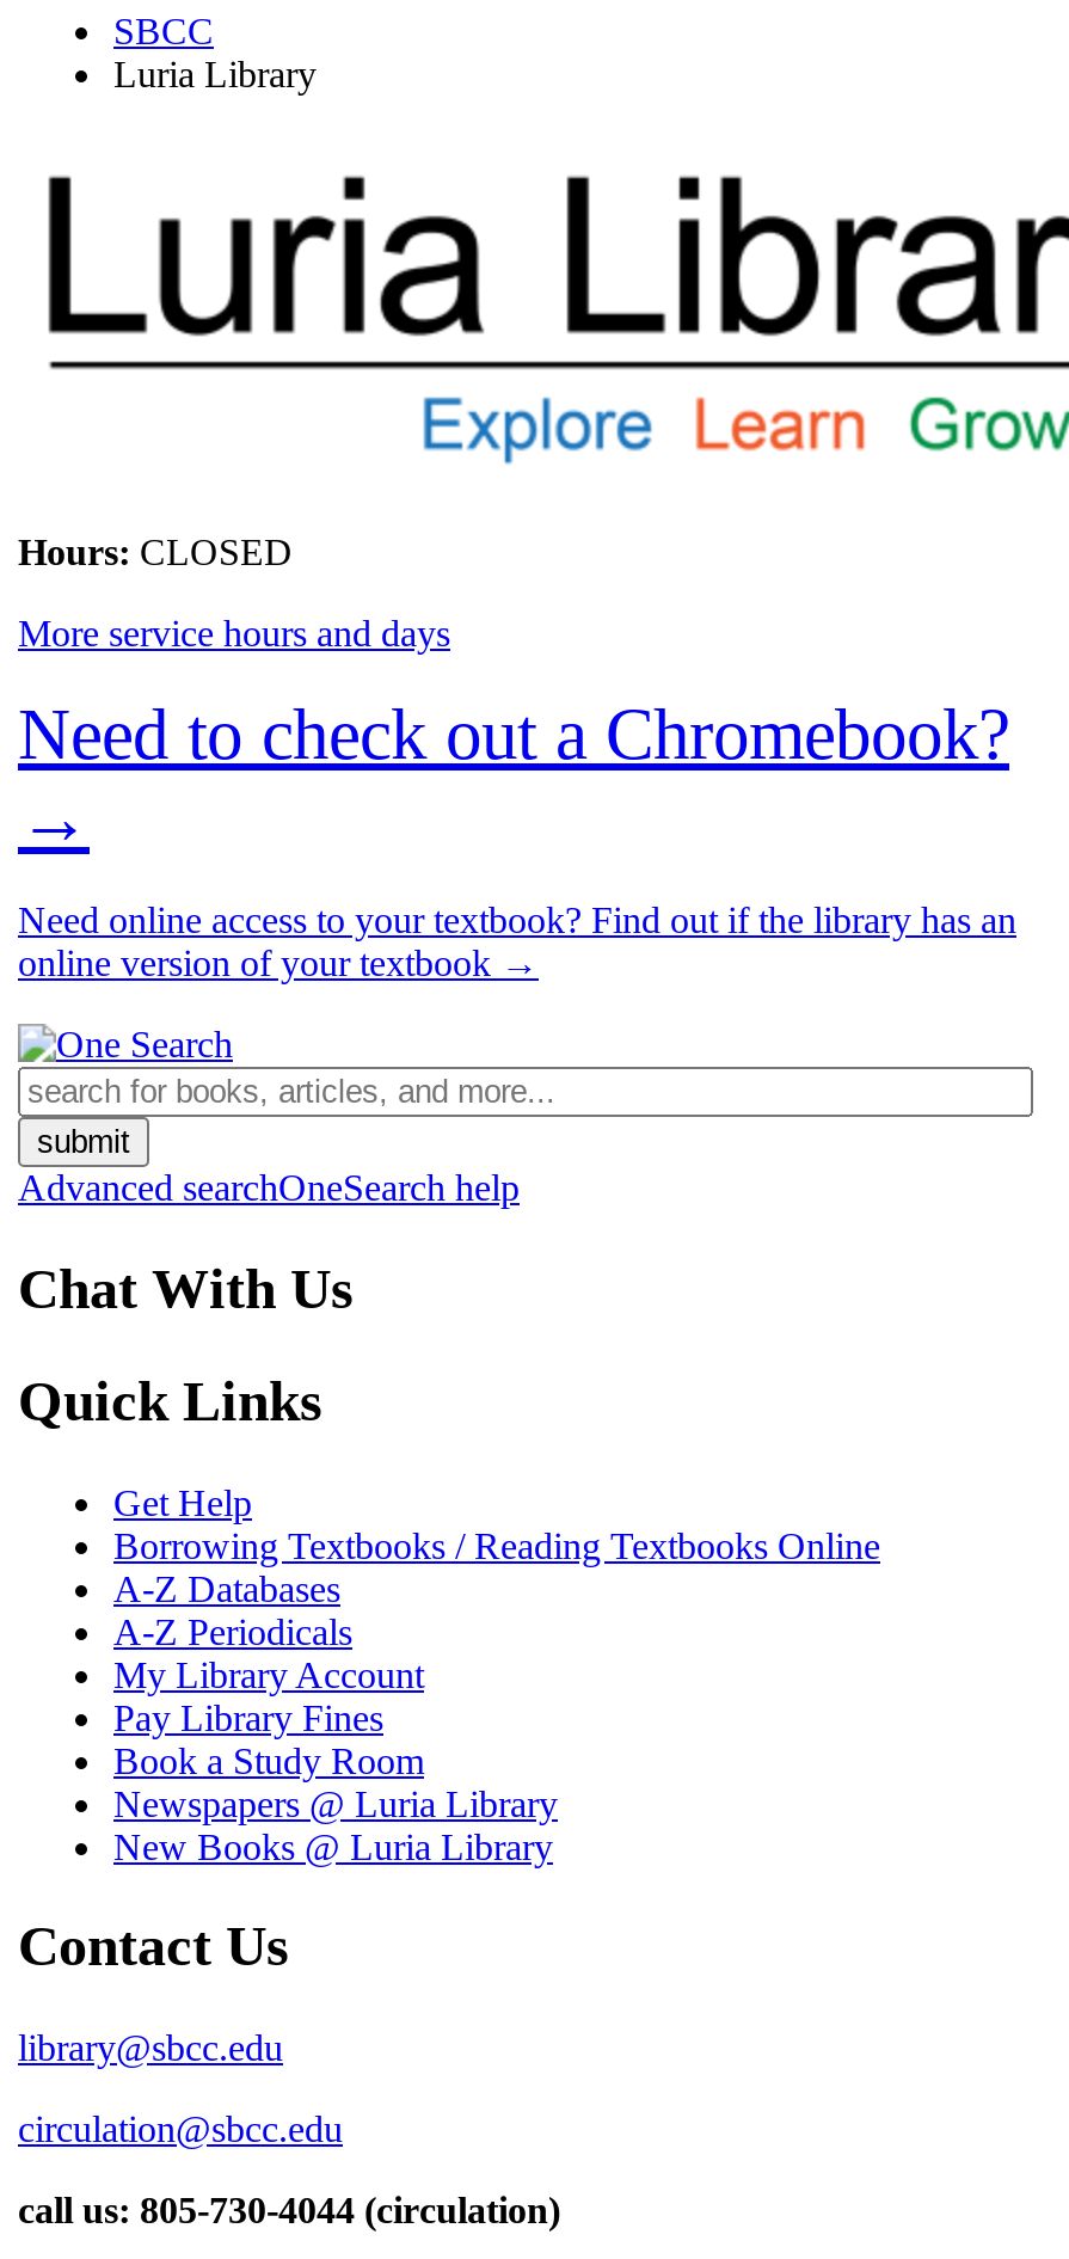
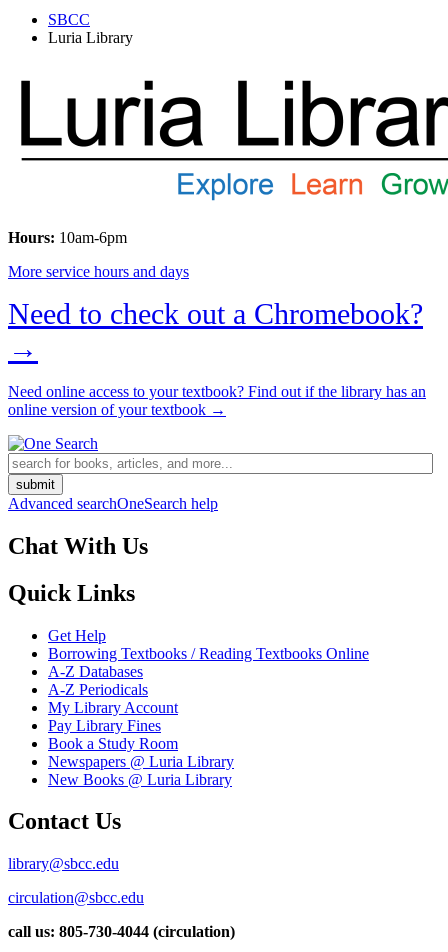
- Hours: CLOSED
+ Hours: 10am-6pm
